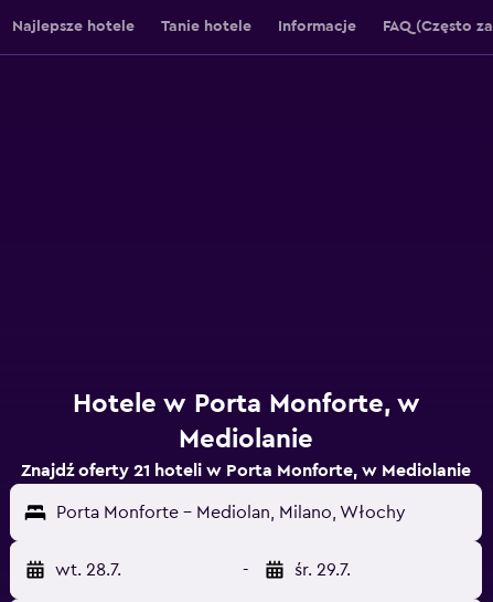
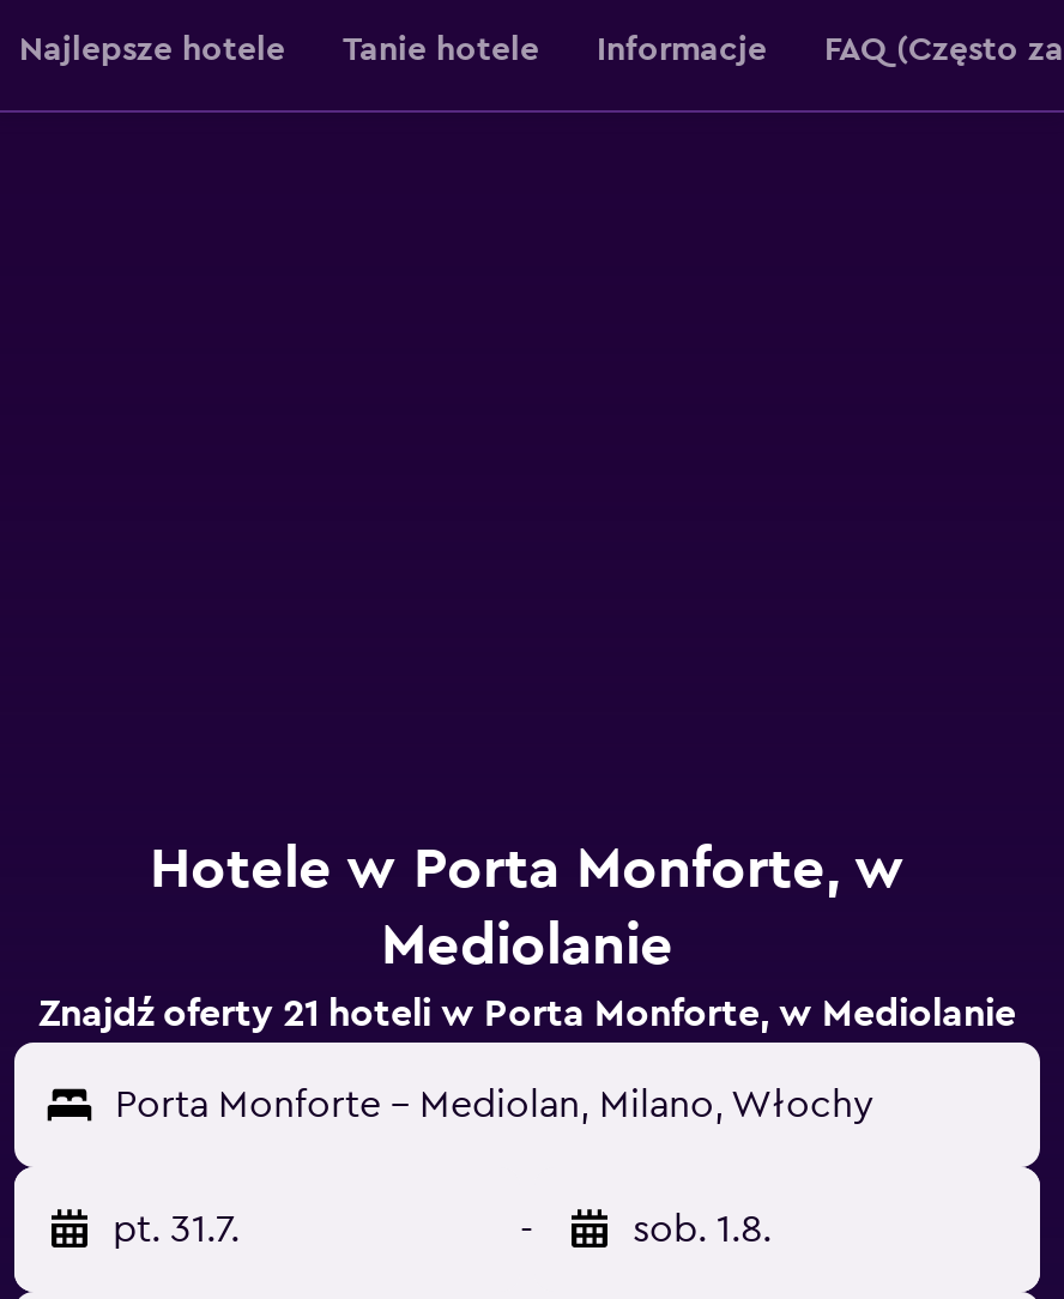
- wt. 28.7.
+ pt. 31.7.

- śr. 29.7.
+ sob. 1.8.
